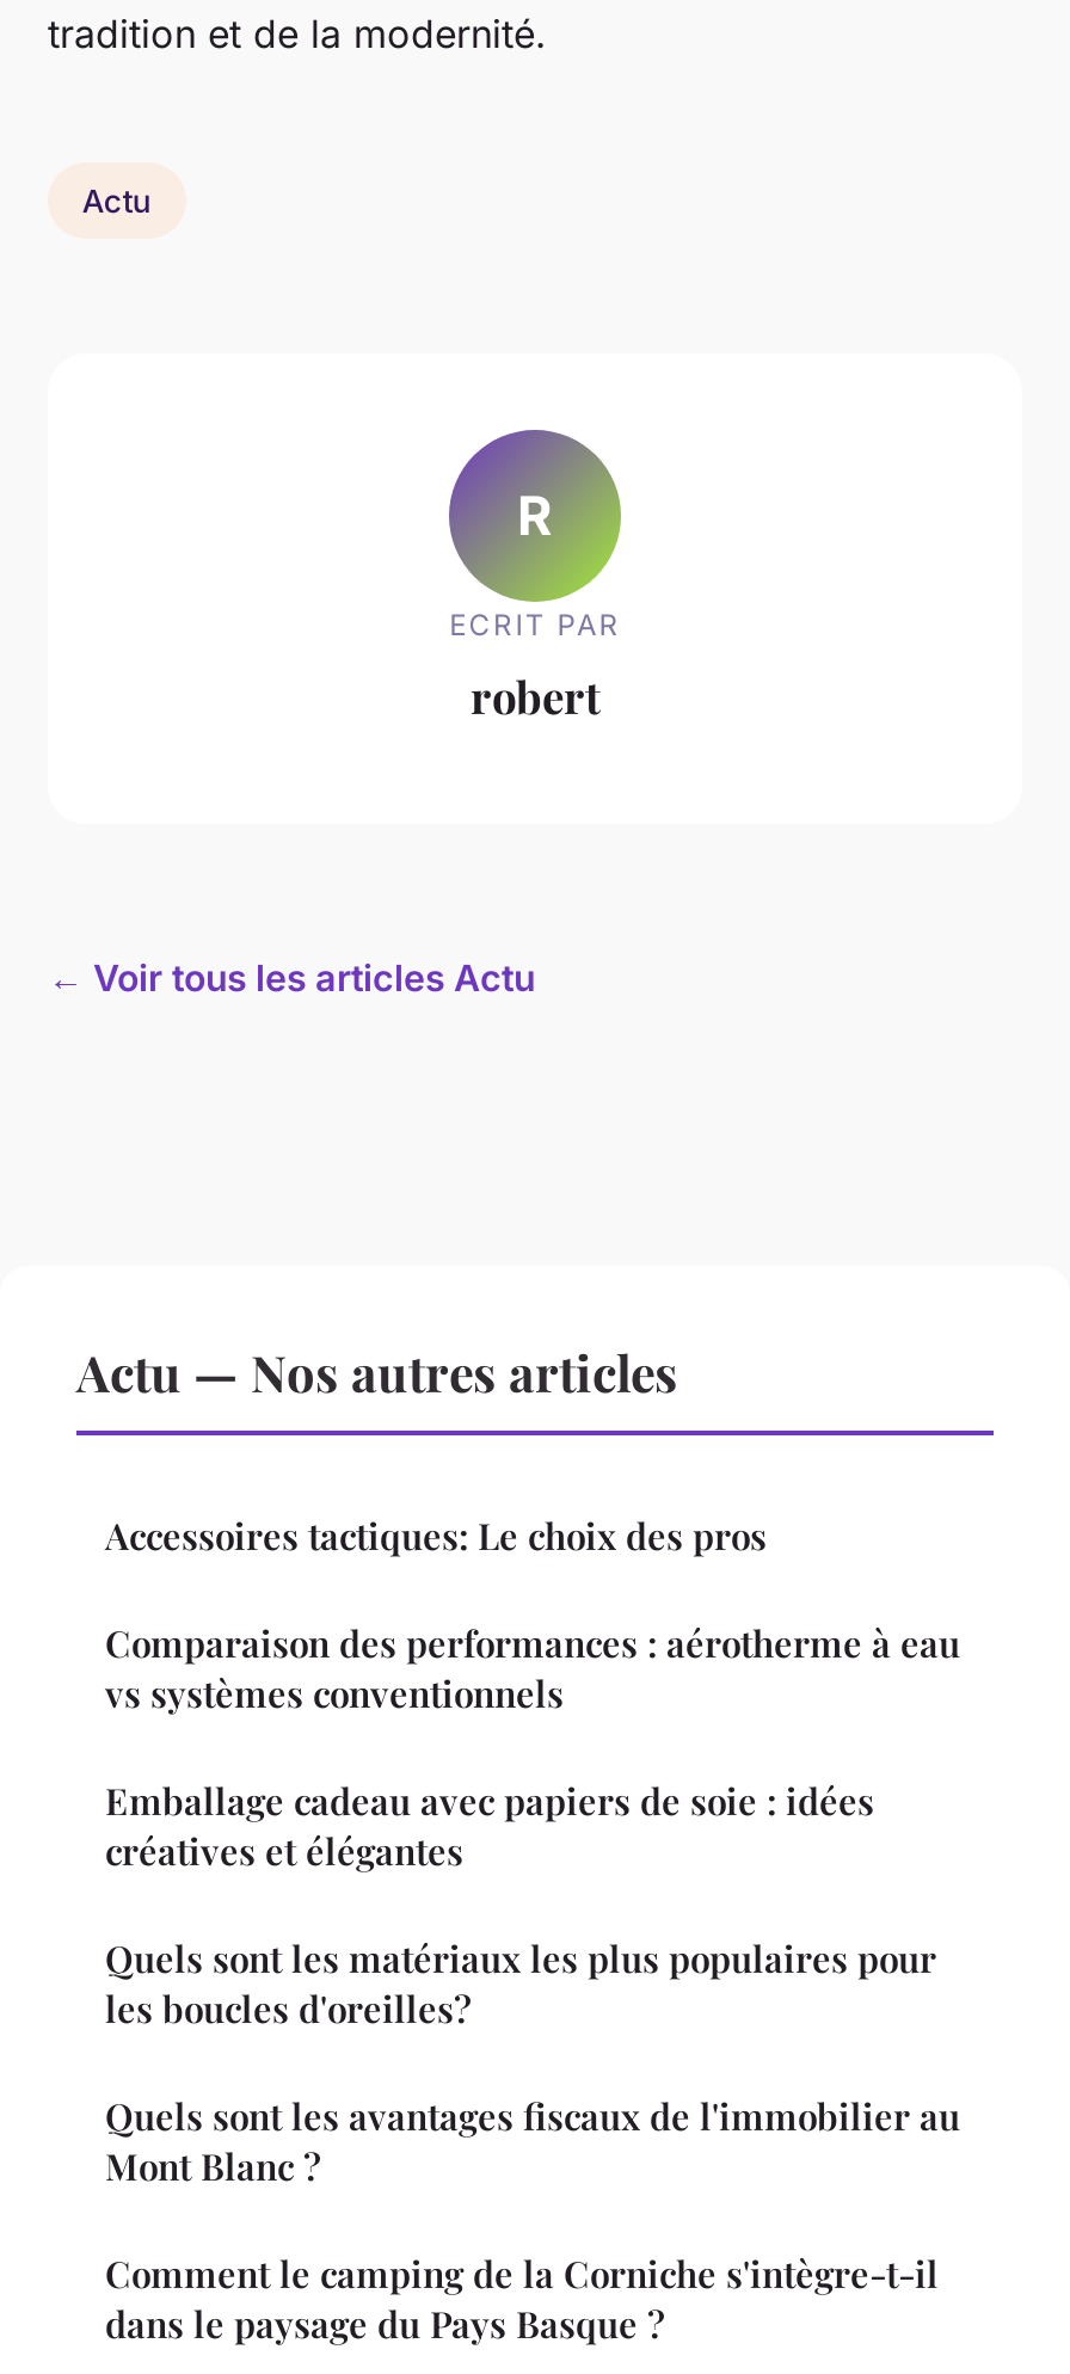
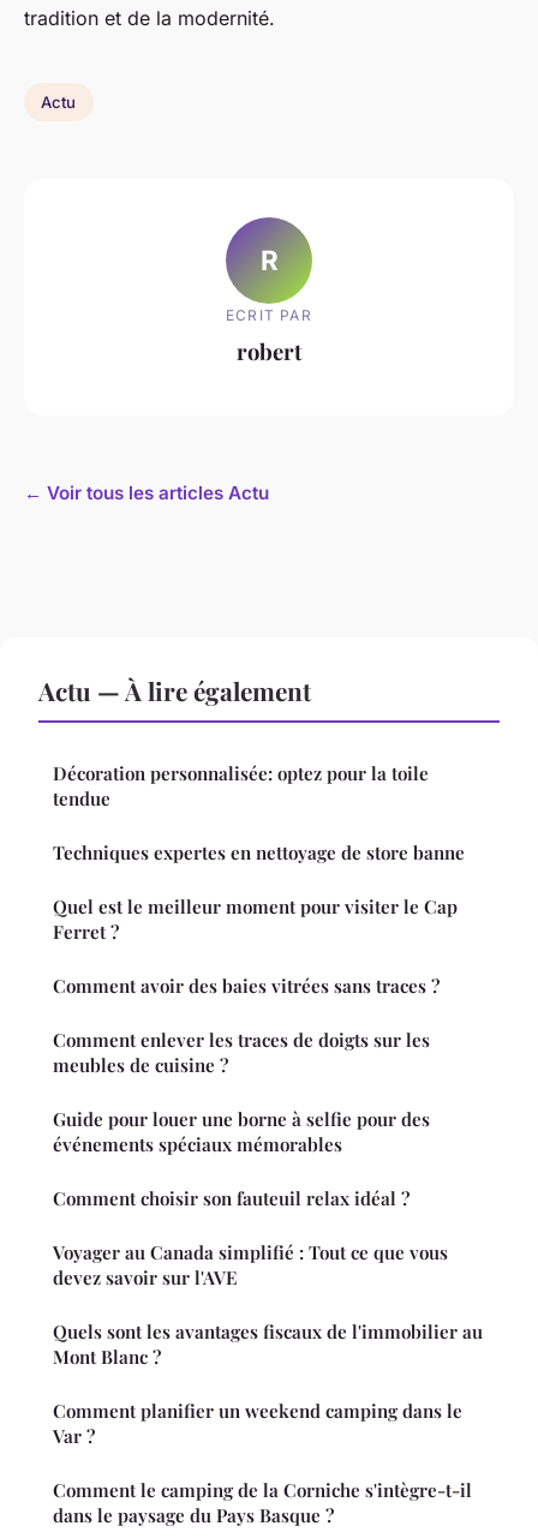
- Actu — Nos autres articles
- Accessoires tactiques: Le choix des pros
- Comparaison des performances : aérotherme à eau
- vs systèmes conventionnels
- Emballage cadeau avec papiers de soie : idées
- créatives et élégantes
- Quels sont les matériaux les plus populaires pour
- les boucles d'oreilles?
+ Actu — À lire également
+ Décoration personnalisée: optez pour la toile
+ tendue
+ Techniques expertes en nettoyage de store banne
+ Quel est le meilleur moment pour visiter le Cap
+ Ferret ?
+ Comment avoir des baies vitrées sans traces ?
+ Comment enlever les traces de doigts sur les
+ meubles de cuisine ?
+ Guide pour louer une borne à selfie pour des
+ événements spéciaux mémorables
+ Comment choisir son fauteuil relax idéal ?
+ Voyager au Canada simplifié : Tout ce que vous
+ devez savoir sur l'AVE

+ Comment planifier un weekend camping dans le
+ Var ?
